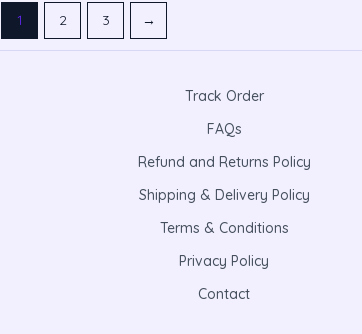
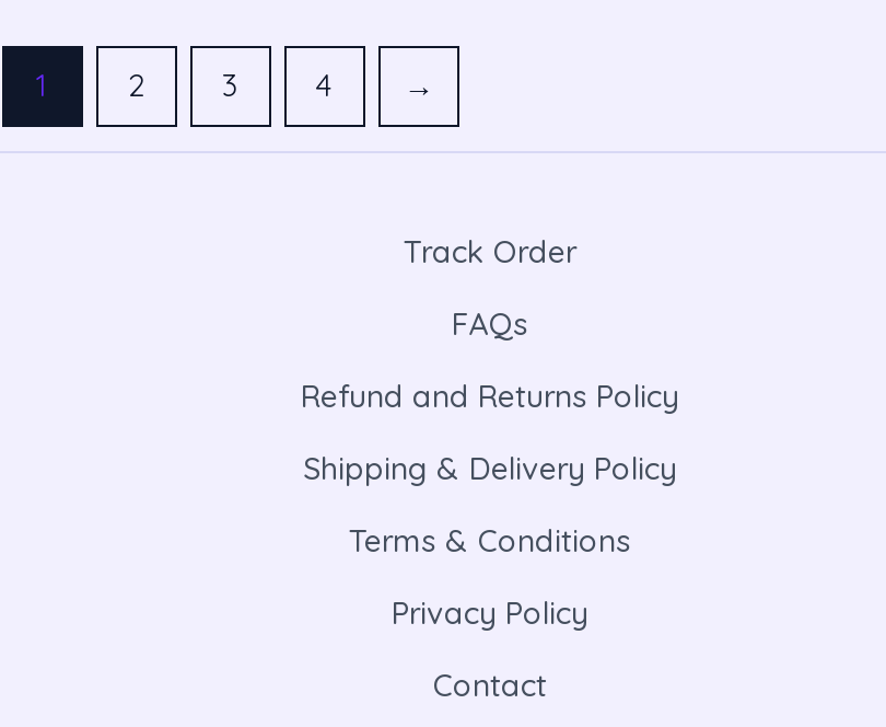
+ 4
